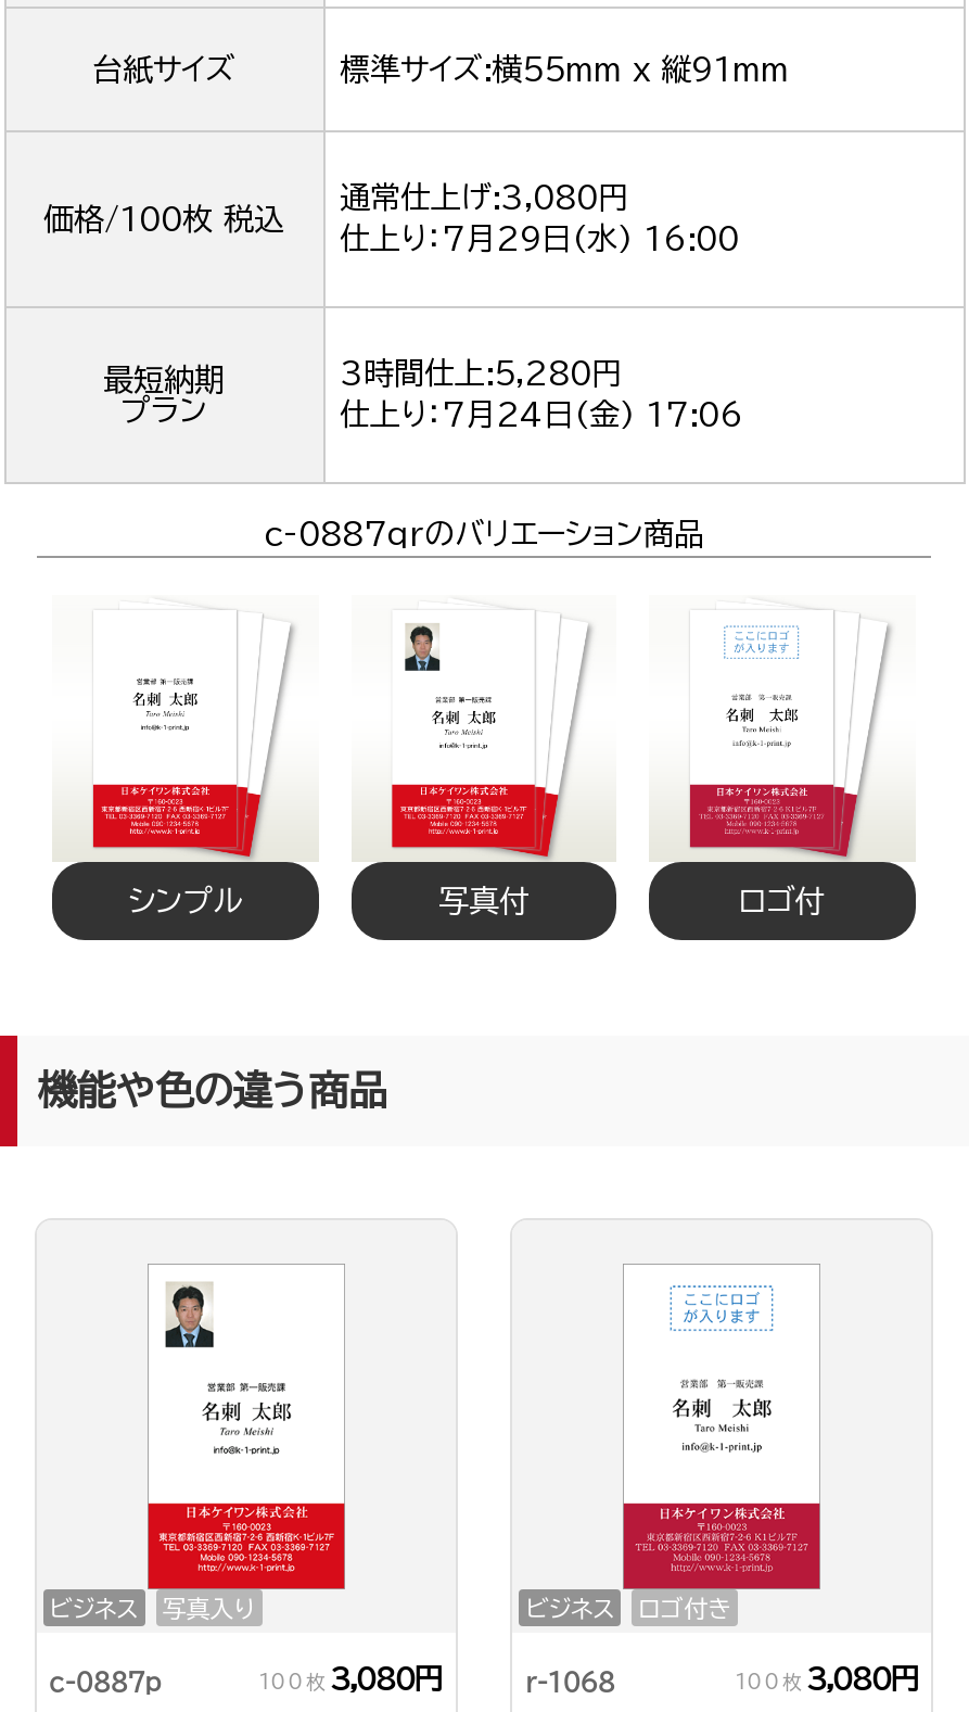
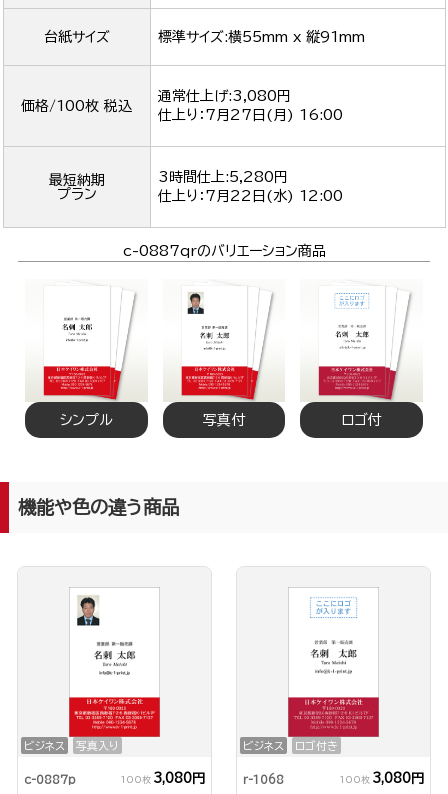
- 仕上り：7月29日(水) 16:00
+ 仕上り：7月27日(月) 16:00

- 仕上り：7月24日(金) 17:06
+ 仕上り：7月22日(水) 12:00
